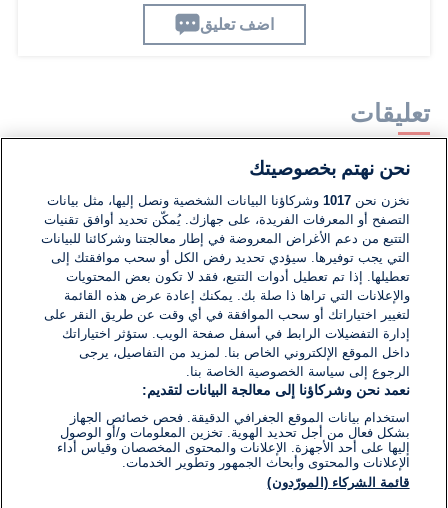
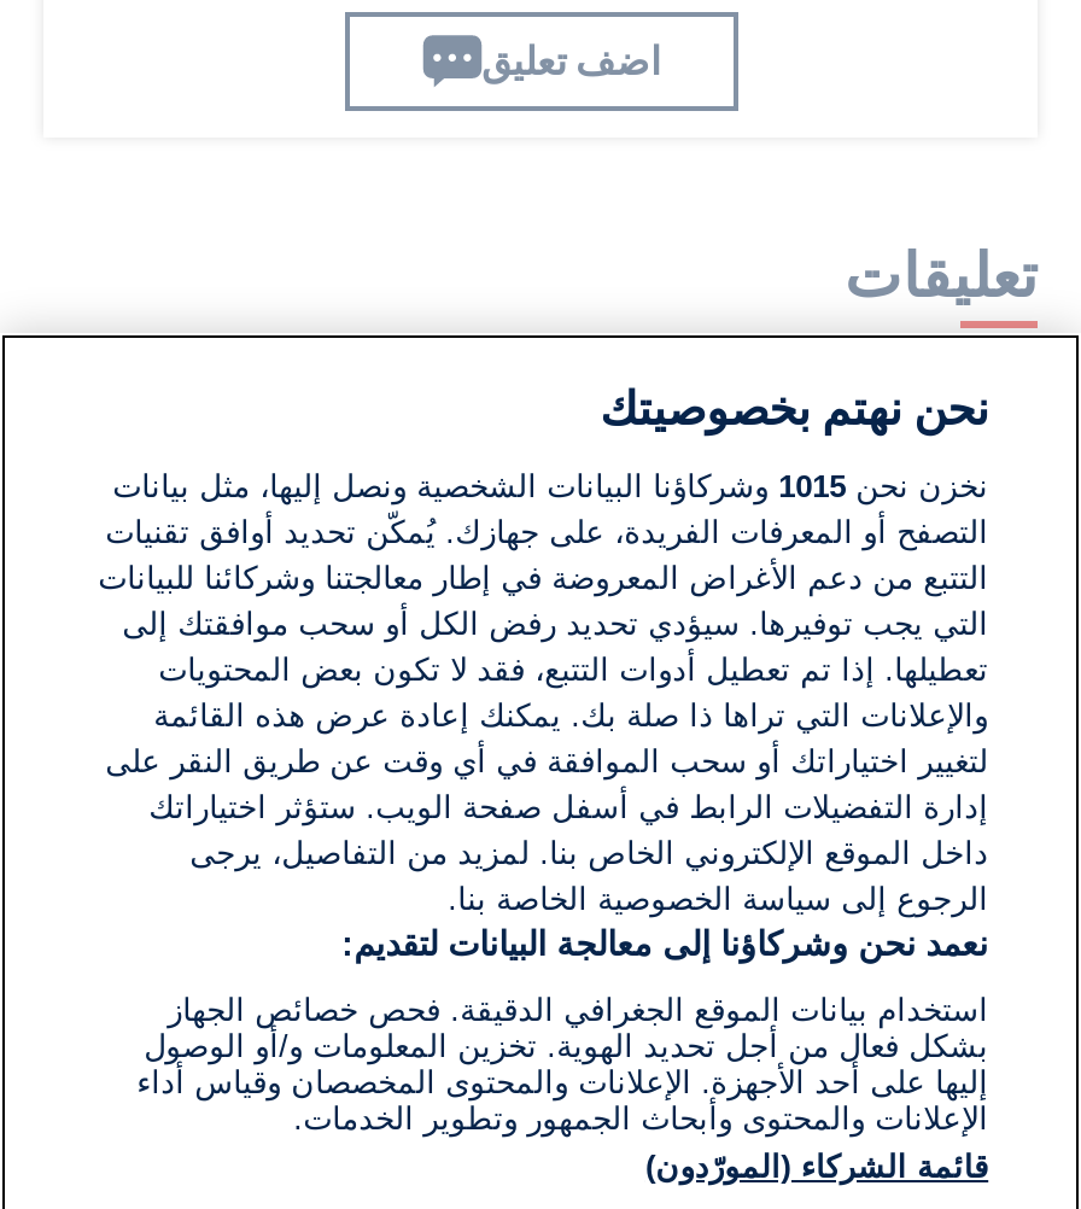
- نخزن نحن 1017 وشركاؤنا البيانات الشخصية ونصل إليها، مثل بيانات
+ نخزن نحن 1015 وشركاؤنا البيانات الشخصية ونصل إليها، مثل بيانات
